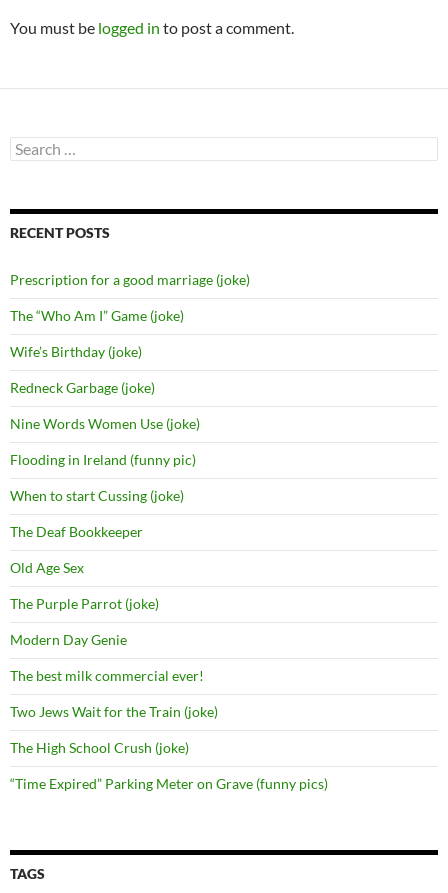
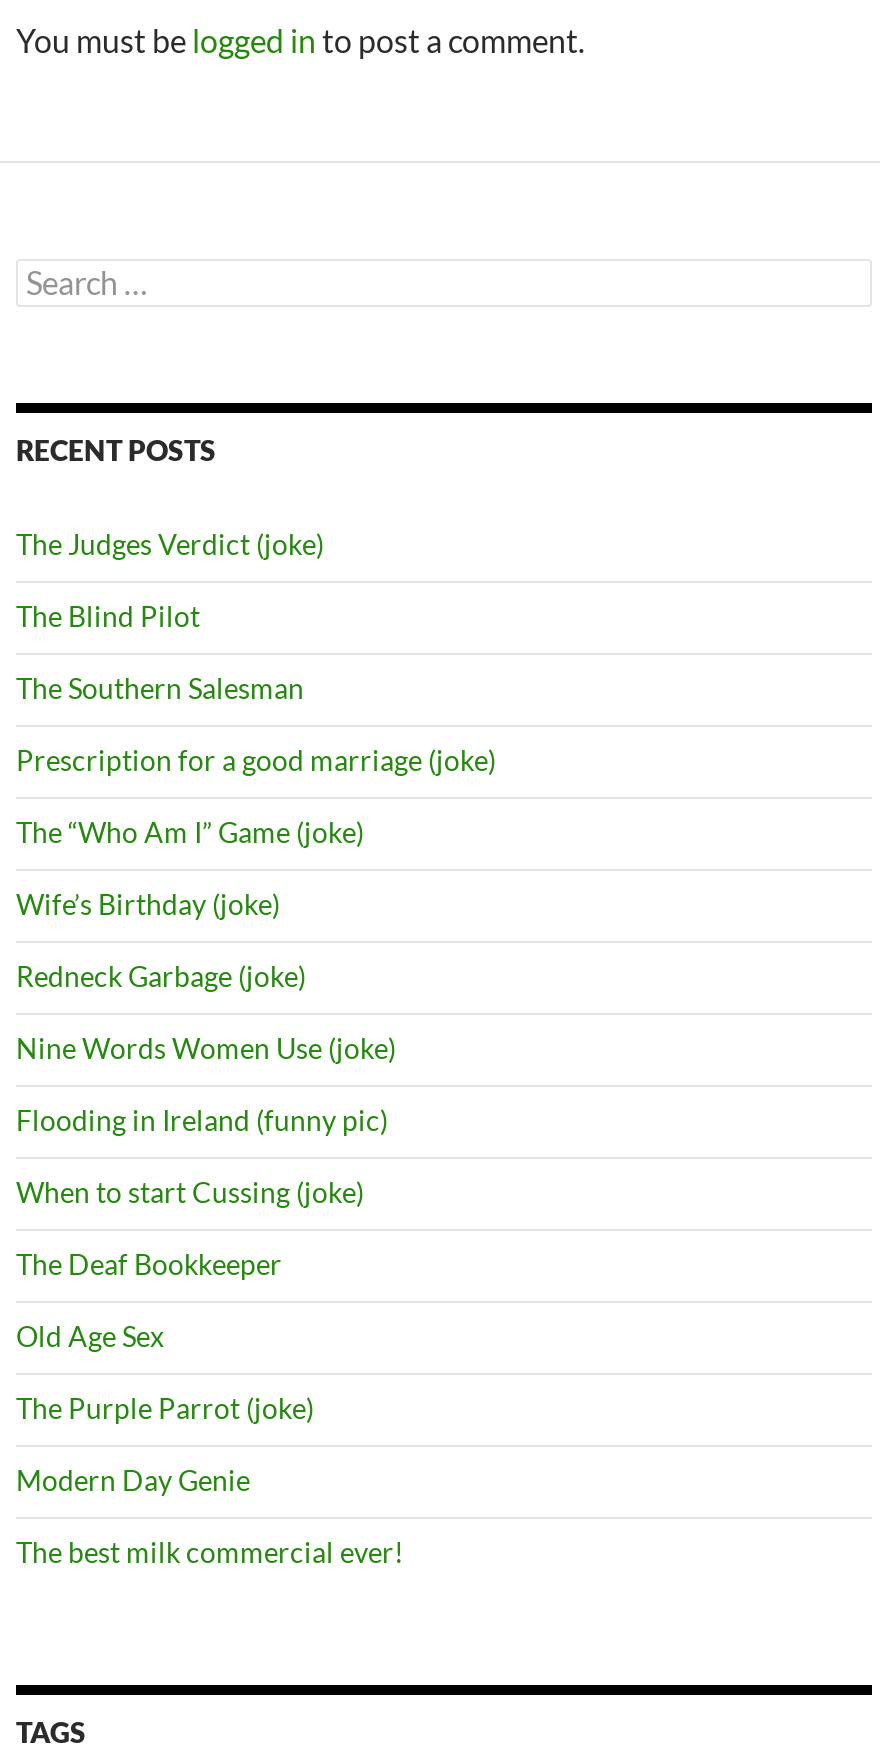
+ The Judges Verdict (joke)
+ The Blind Pilot
+ The Southern Salesman

moved down: Prescription for a good marriage (joke) | The “Who Am I” Game (joke) | Wife’s Birthday (joke) | ... | Modern Day Genie | The best milk commercial ever!

- Two Jews Wait for the Train (joke)
- The High School Crush (joke)
- “Time Expired” Parking Meter on Grave (funny pics)
